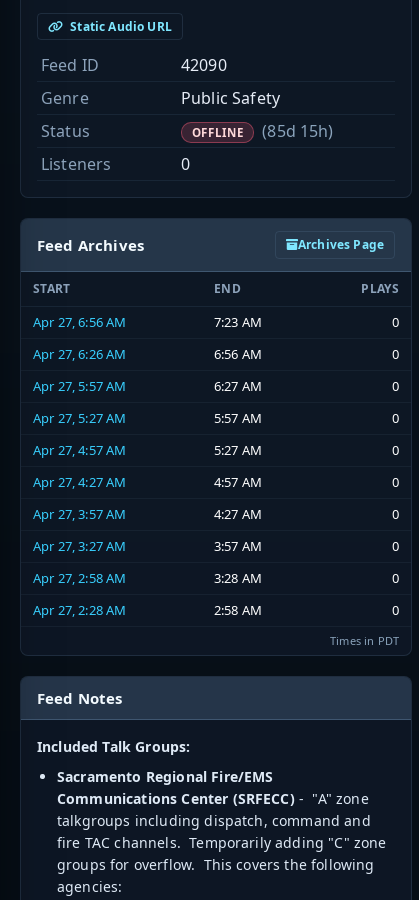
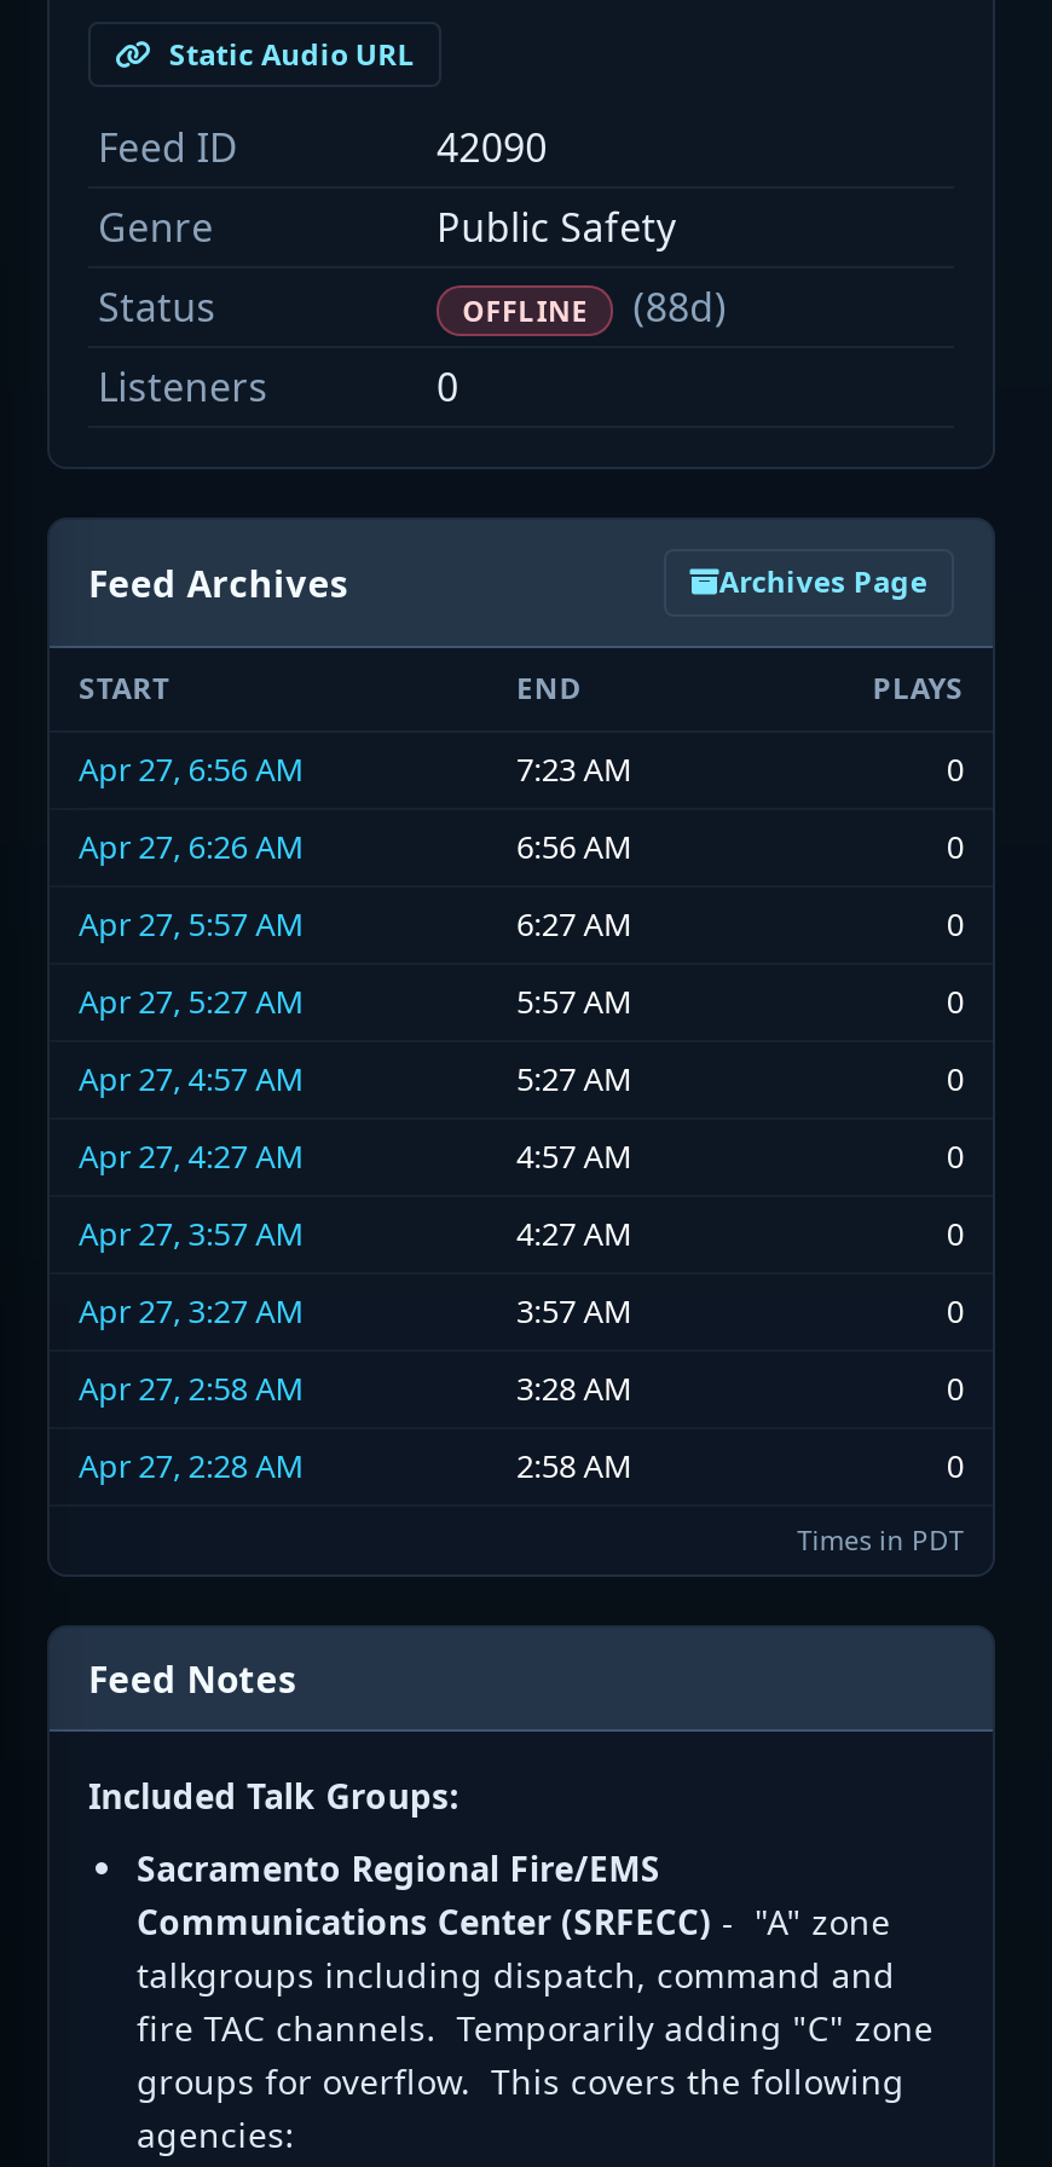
- OFFLINE (85d 15h)
+ OFFLINE (88d)
